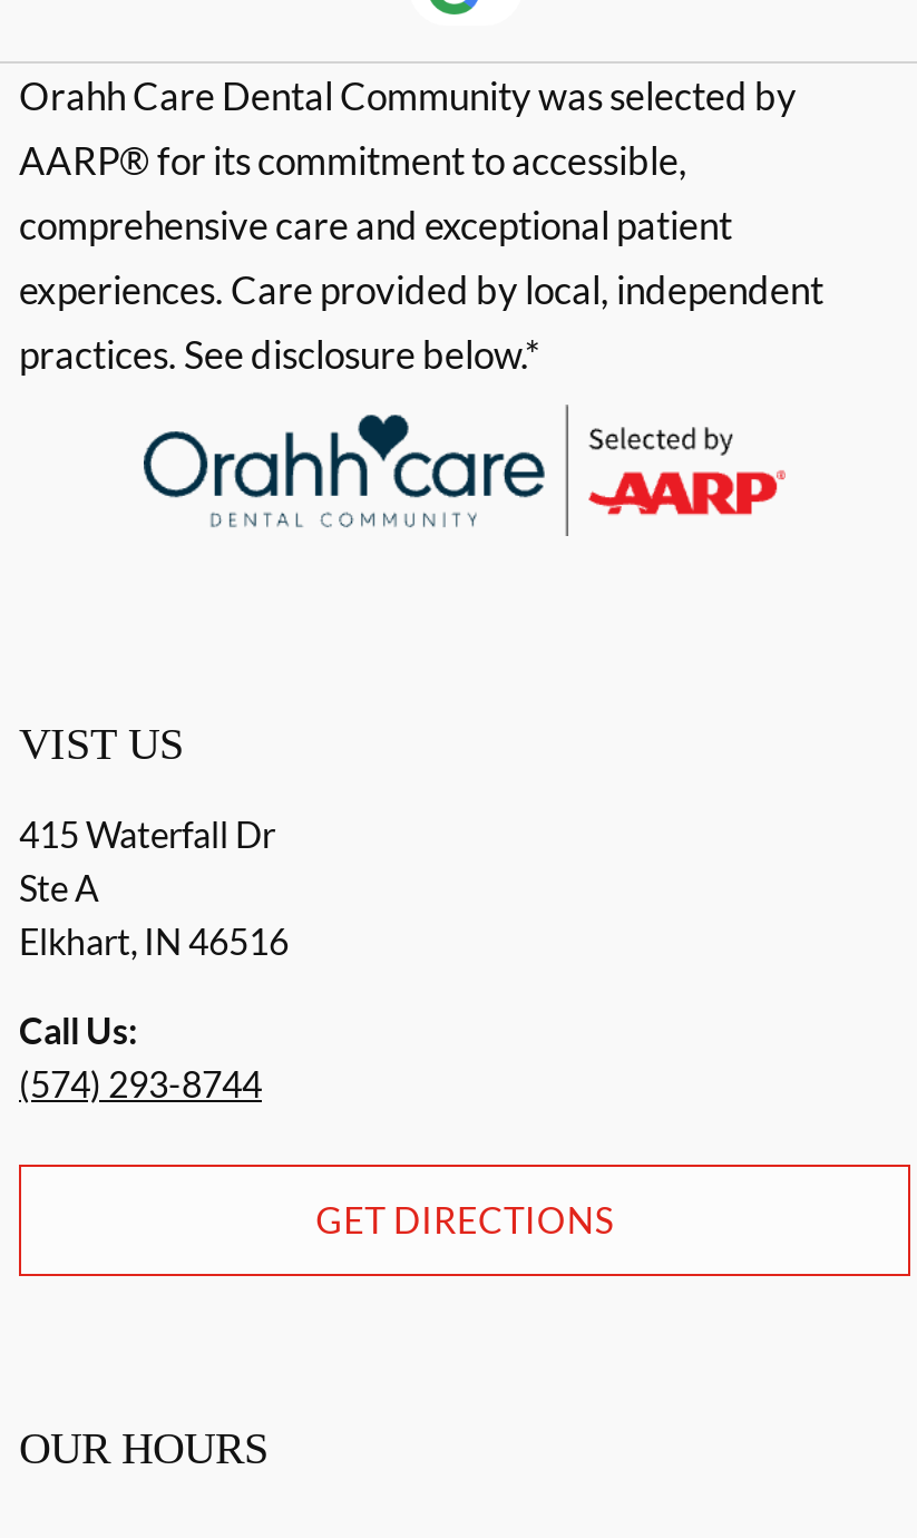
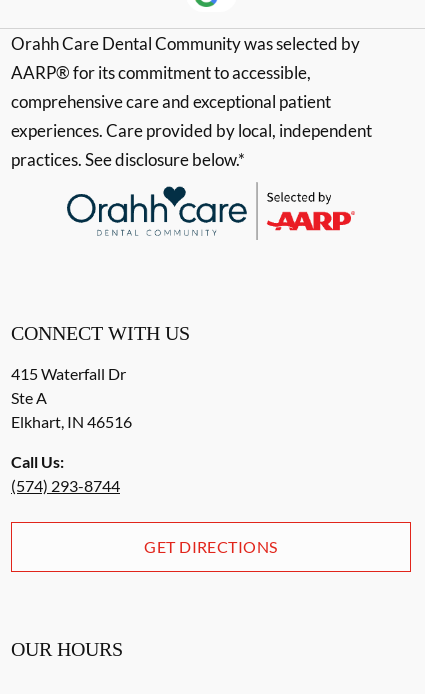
- VIST US
+ CONNECT WITH US
